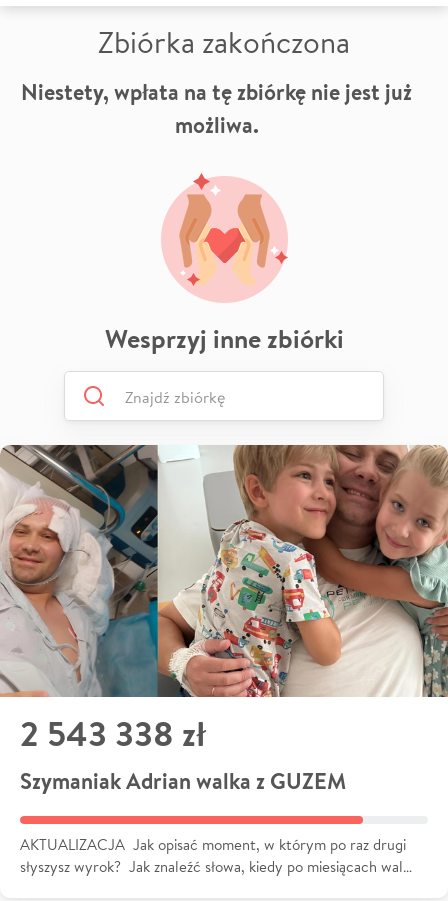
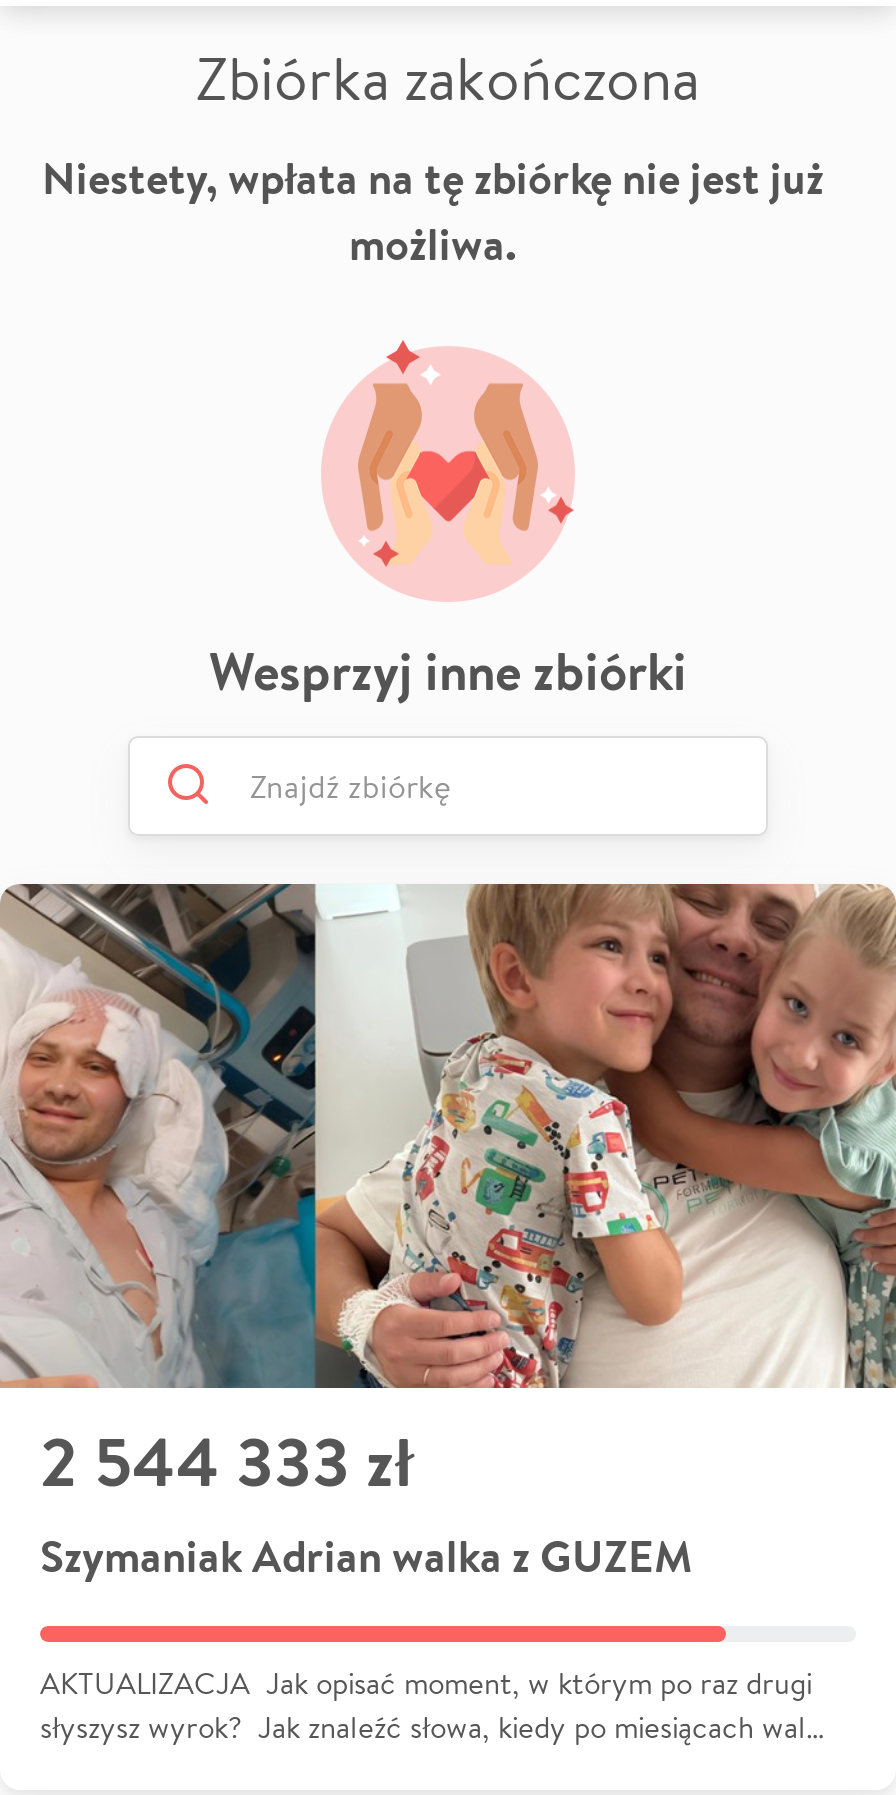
- 2 543 338 zł
+ 2 544 333 zł
